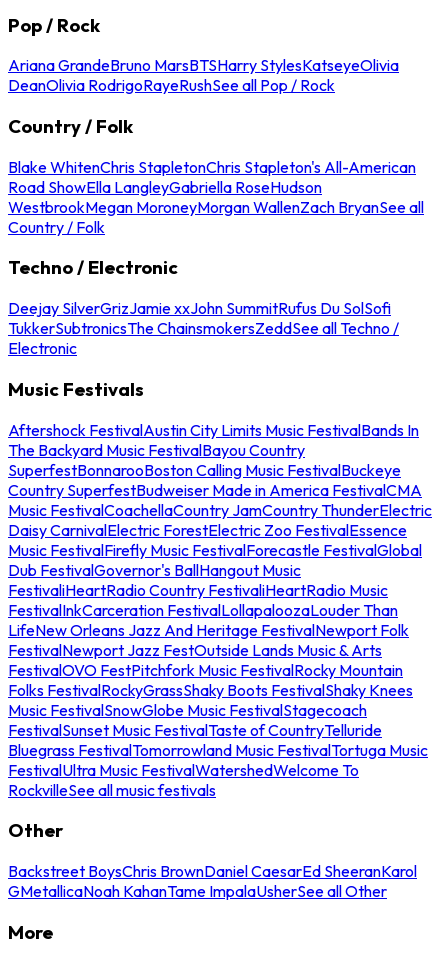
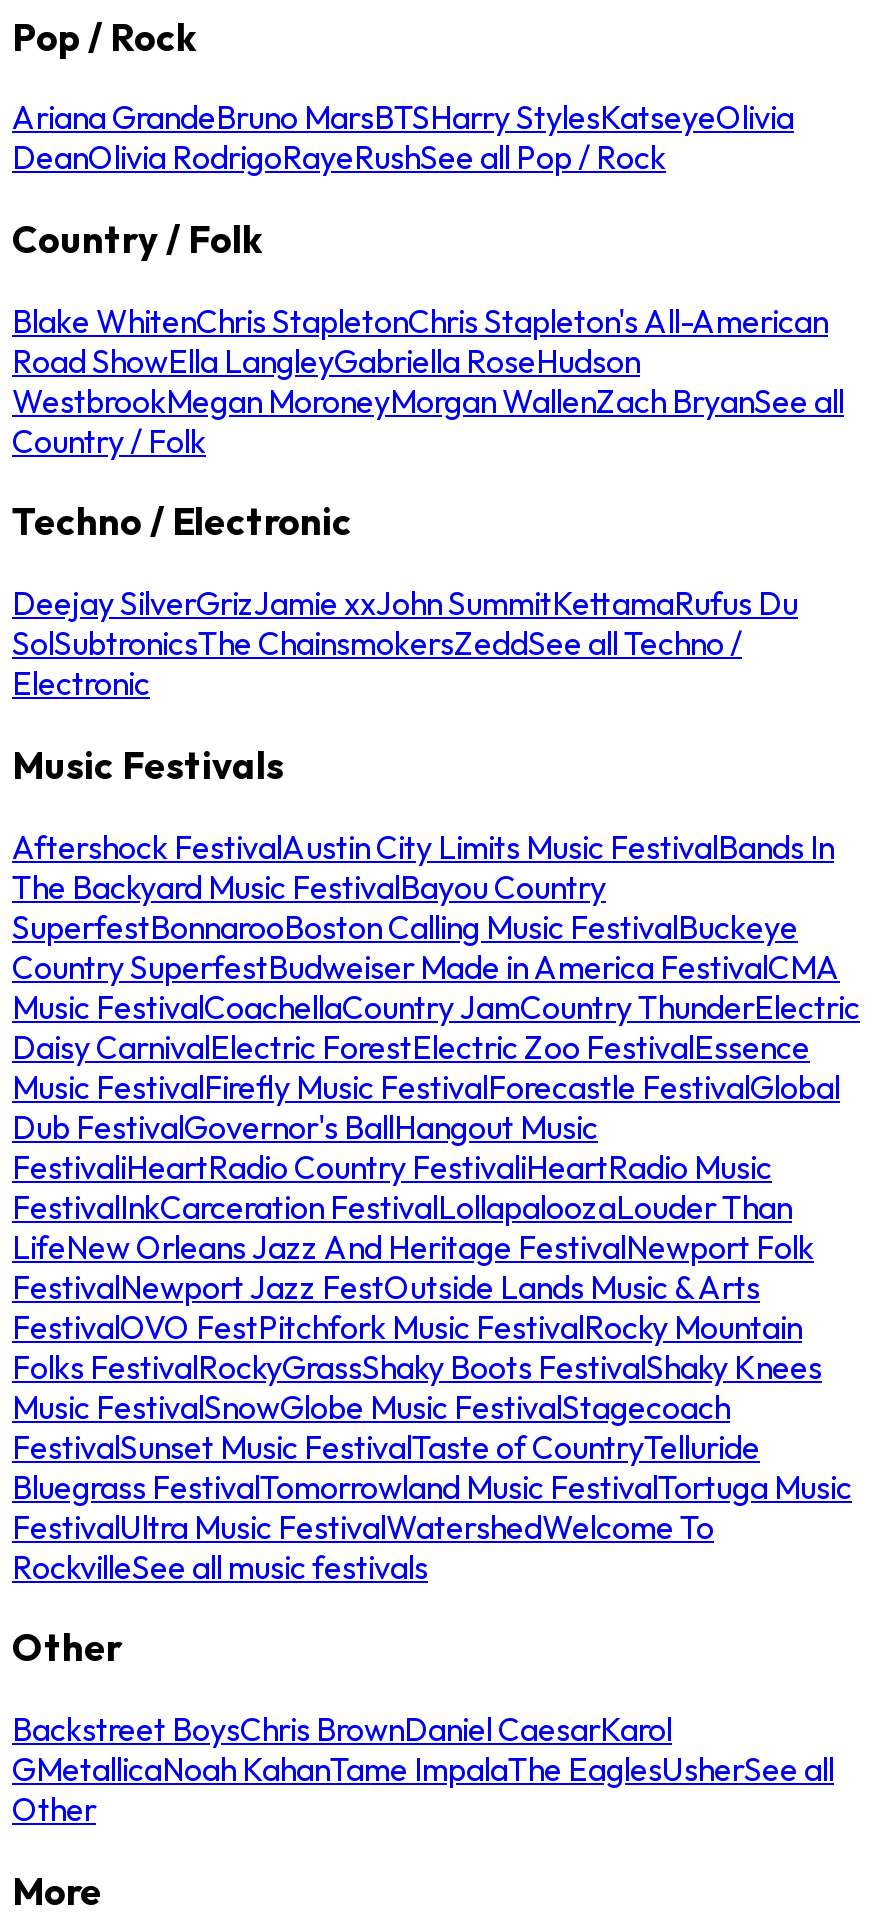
- Deejay SilverGrizJamie xxJohn SummitRufus Du SolSofi
- TukkerSubtronicsThe ChainsmokersZeddSee all Techno /
+ Deejay SilverGrizJamie xxJohn SummitKettamaRufus Du
+ SolSubtronicsThe ChainsmokersZeddSee all Techno /

- Backstreet BoysChris BrownDaniel CaesarEd SheeranKarol
- GMetallicaNoah KahanTame ImpalaUsherSee all Other
+ Backstreet BoysChris BrownDaniel CaesarKarol
+ GMetallicaNoah KahanTame ImpalaThe EaglesUsherSee all
+ Other
